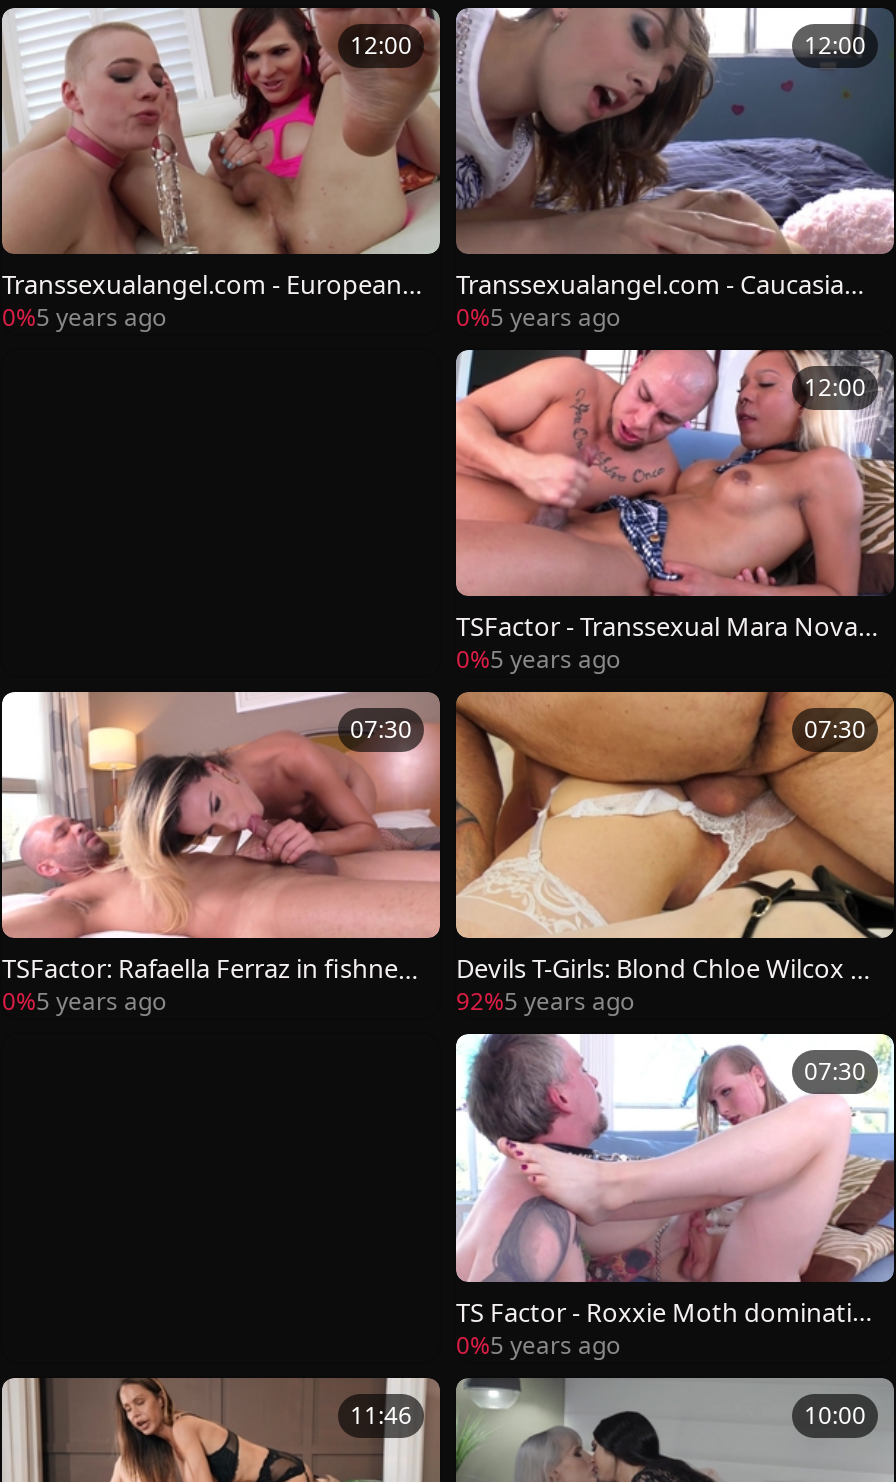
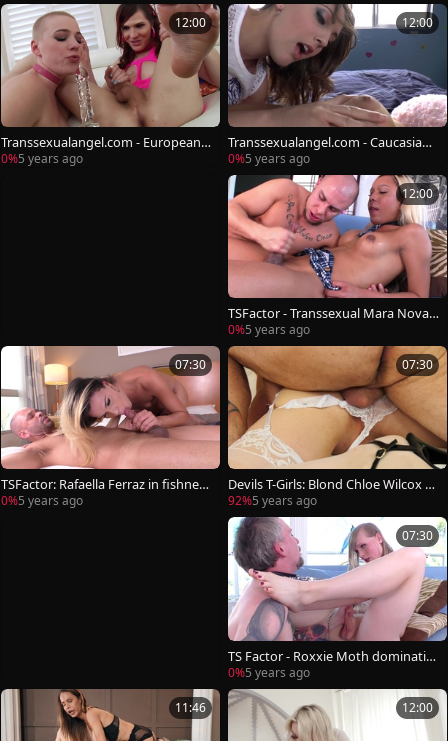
- 10:00
+ 12:00
